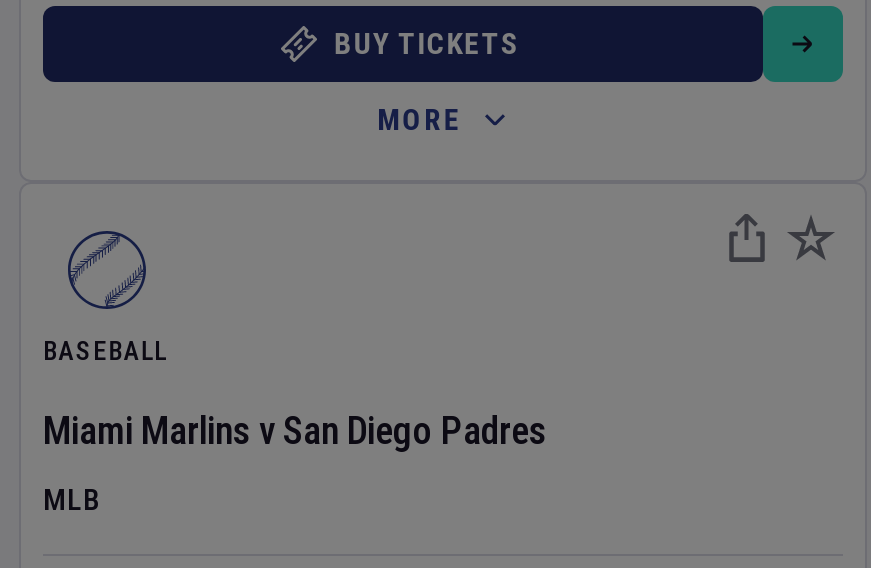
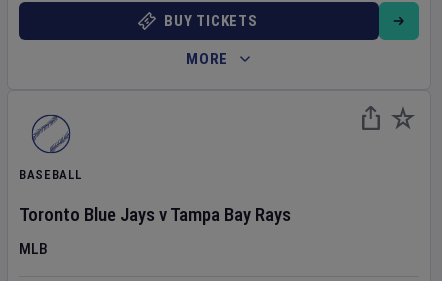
- Miami Marlins v San Diego Padres
+ Toronto Blue Jays v Tampa Bay Rays
